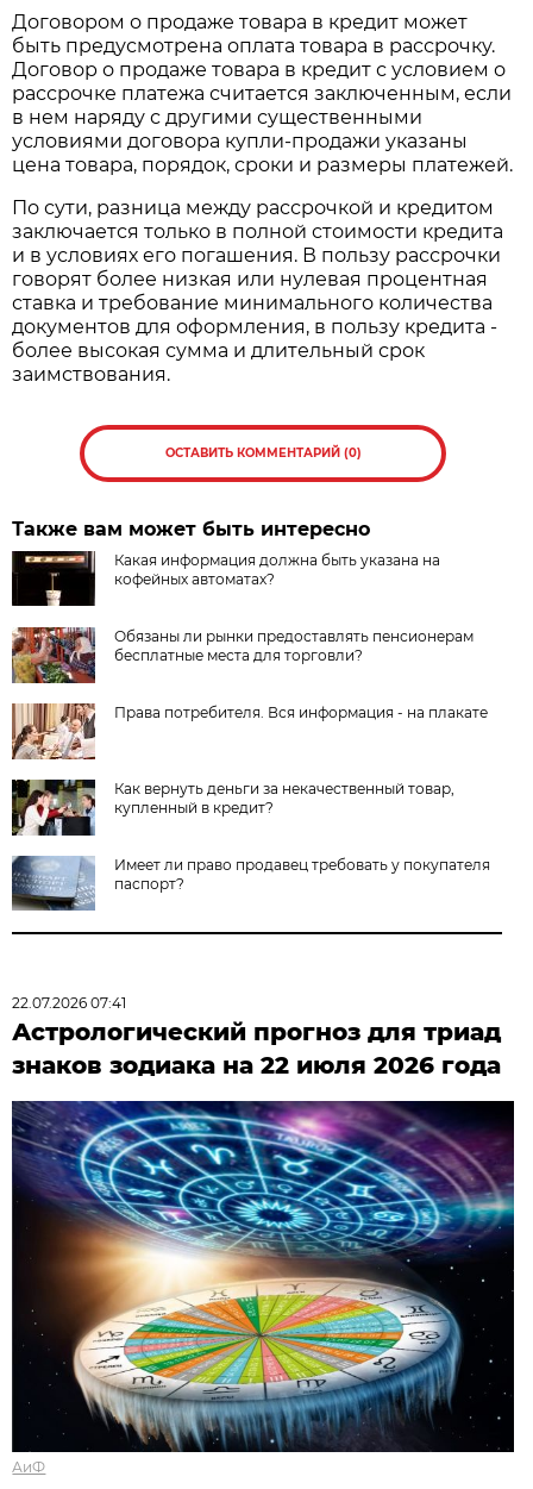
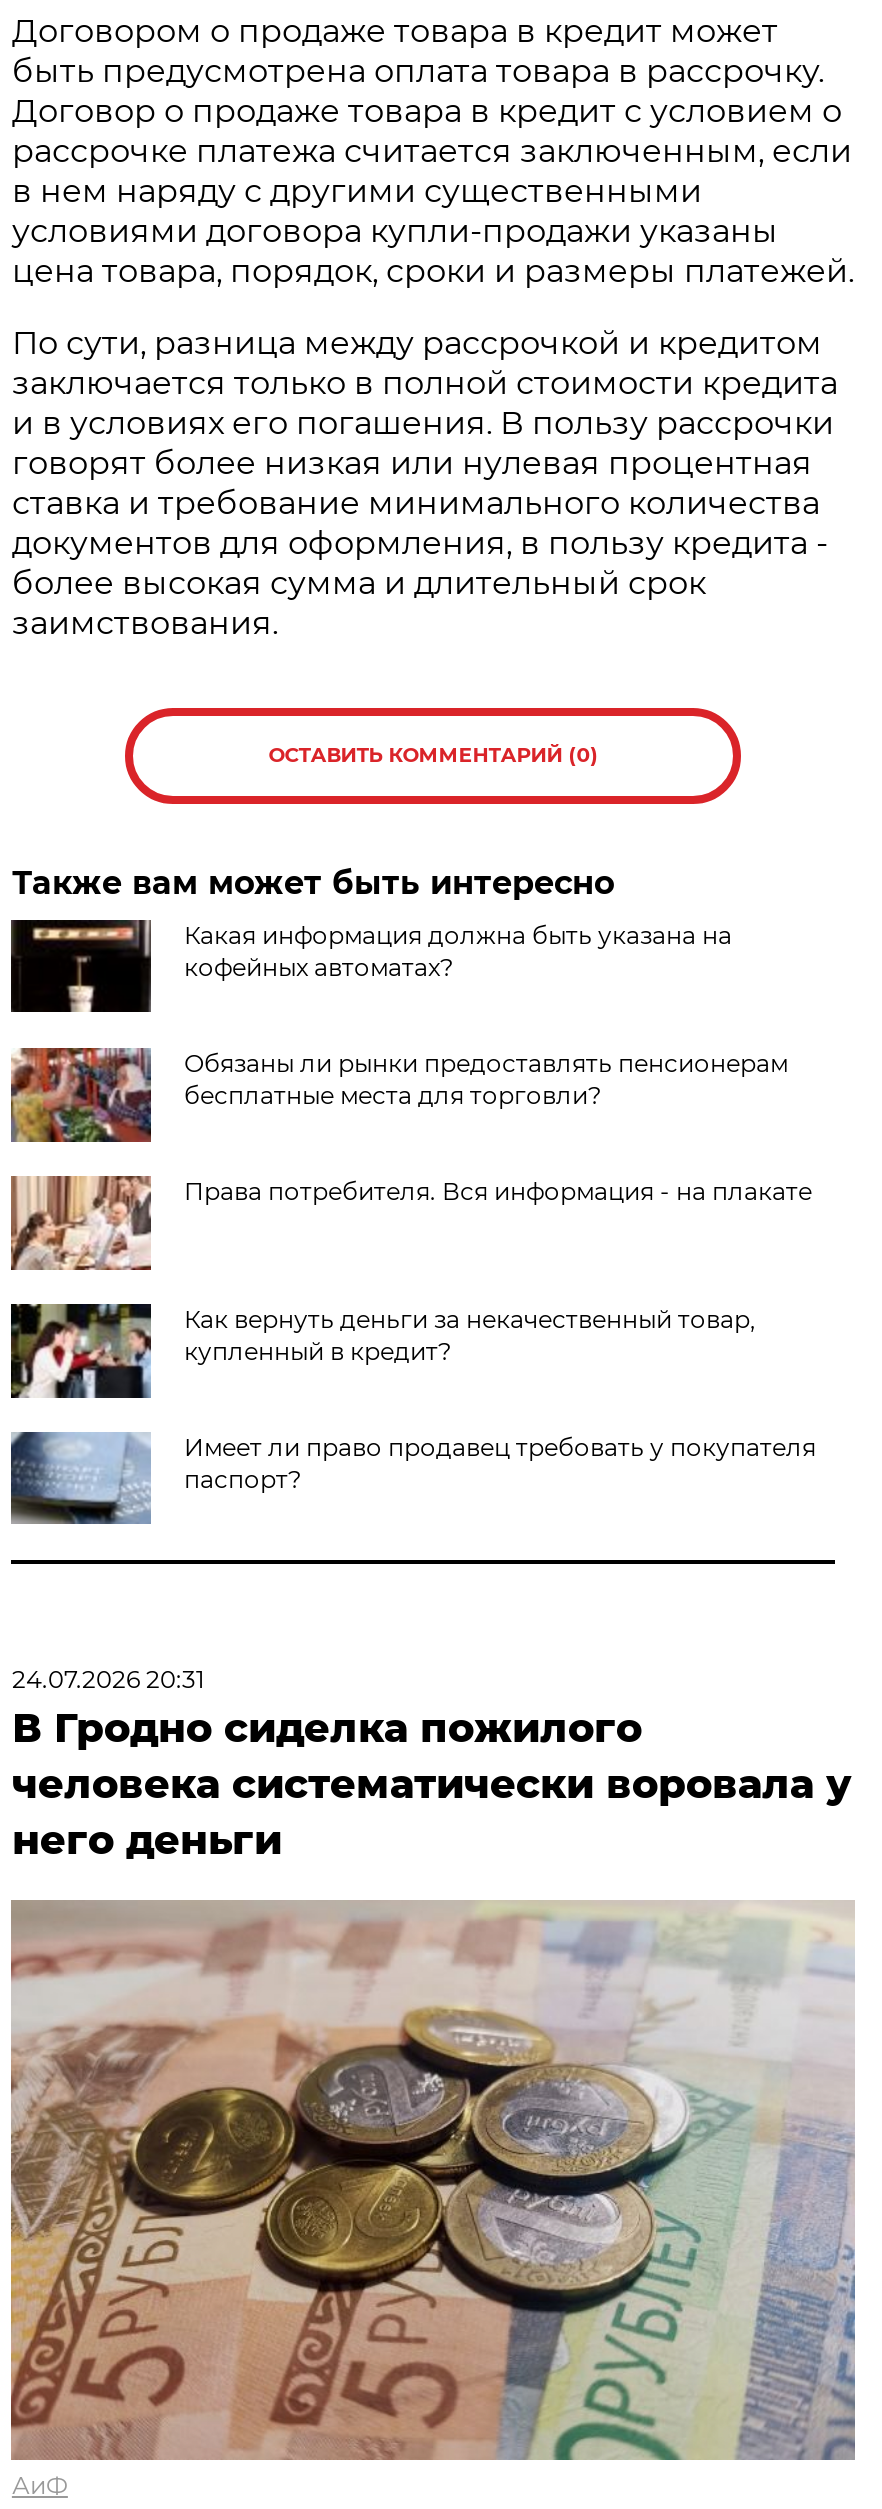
- 22.07.2026 07:41
- Астрологический прогноз для триад
- знаков зодиака на 22 июля 2026 года
+ 24.07.2026 20:31
+ В Гродно сиделка пожилого
+ человека систематически воровала у
+ него деньги

- [image]
+ [image]
